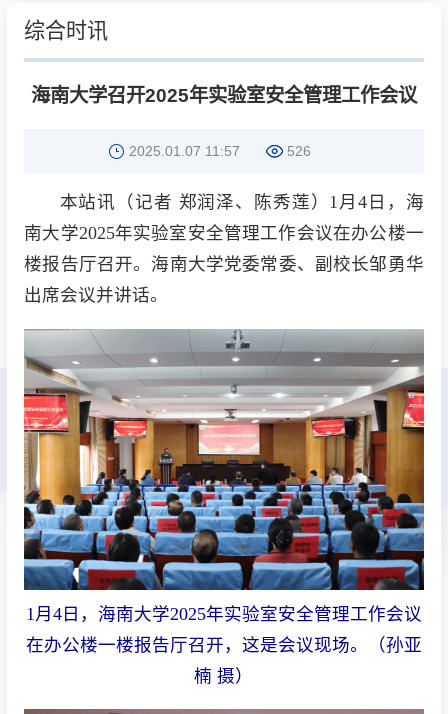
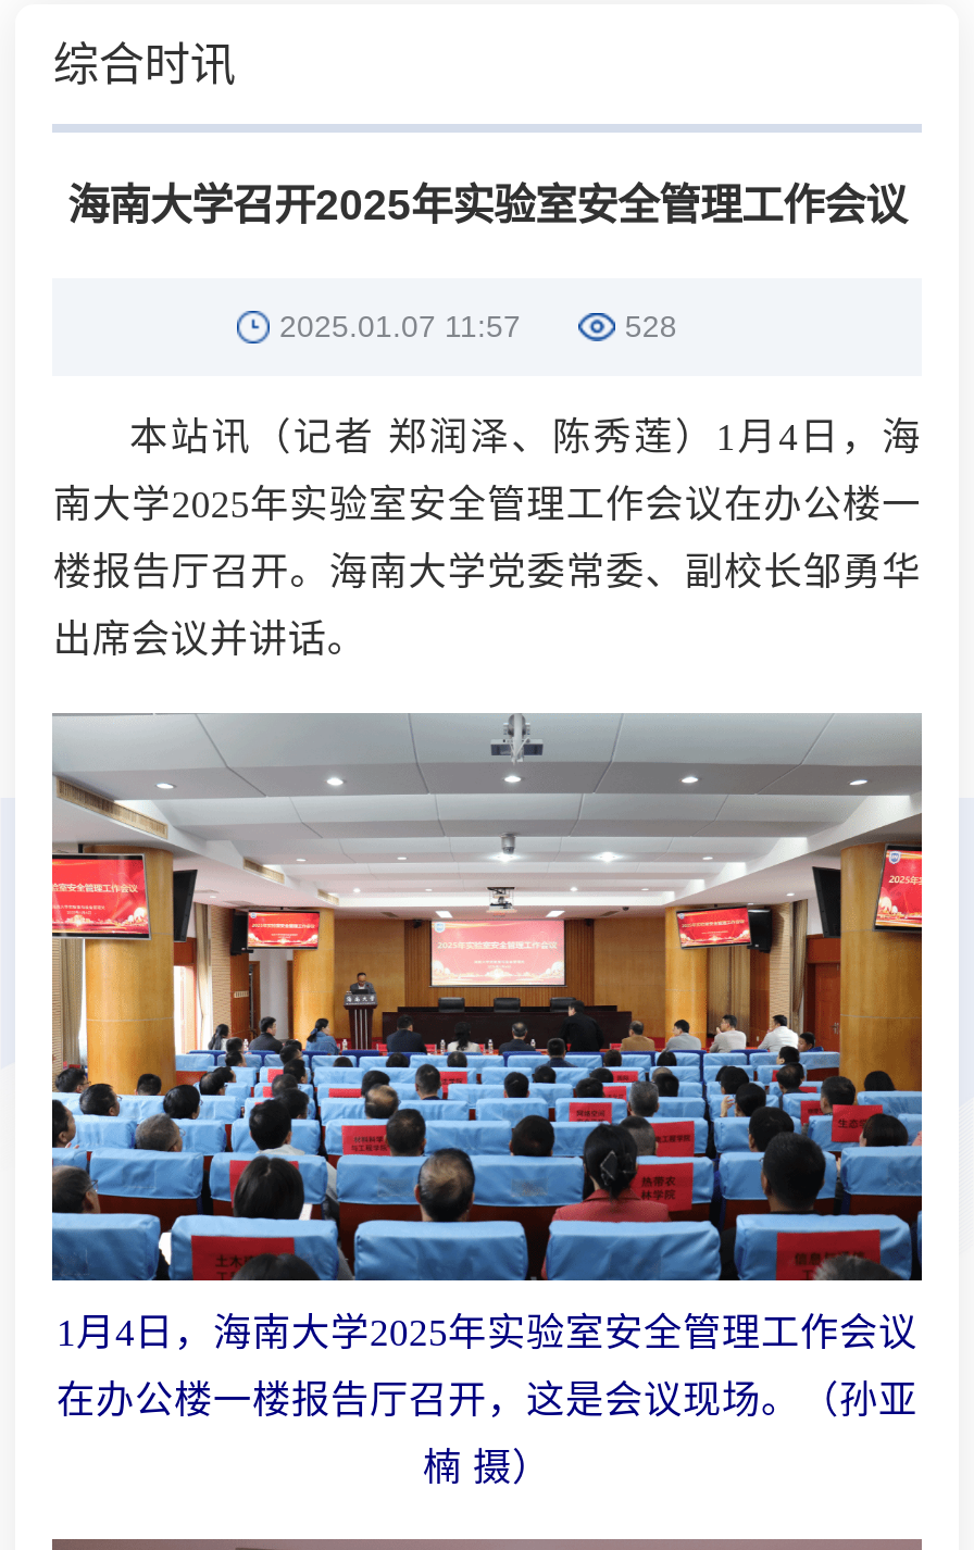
- 526
+ 528
